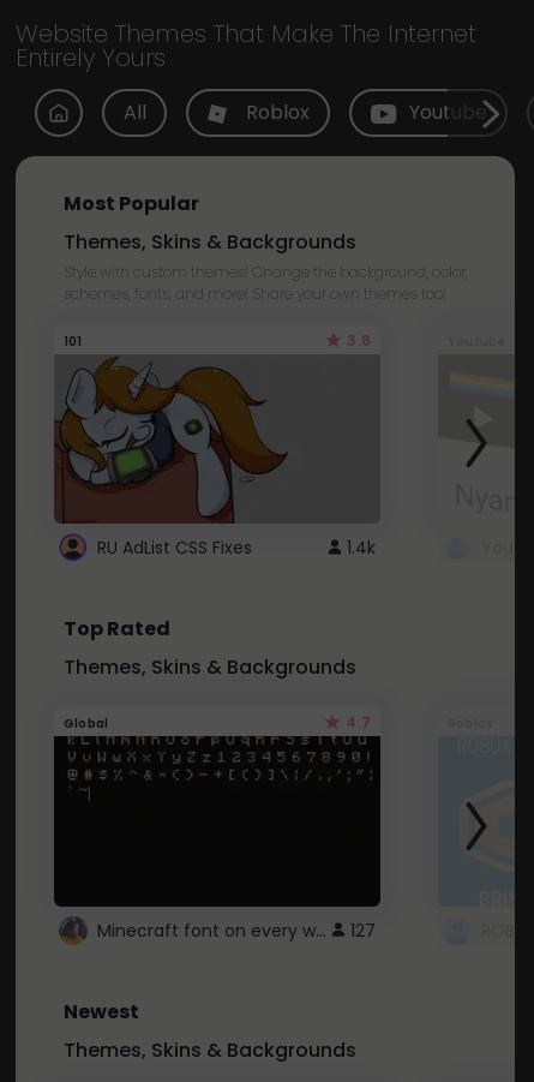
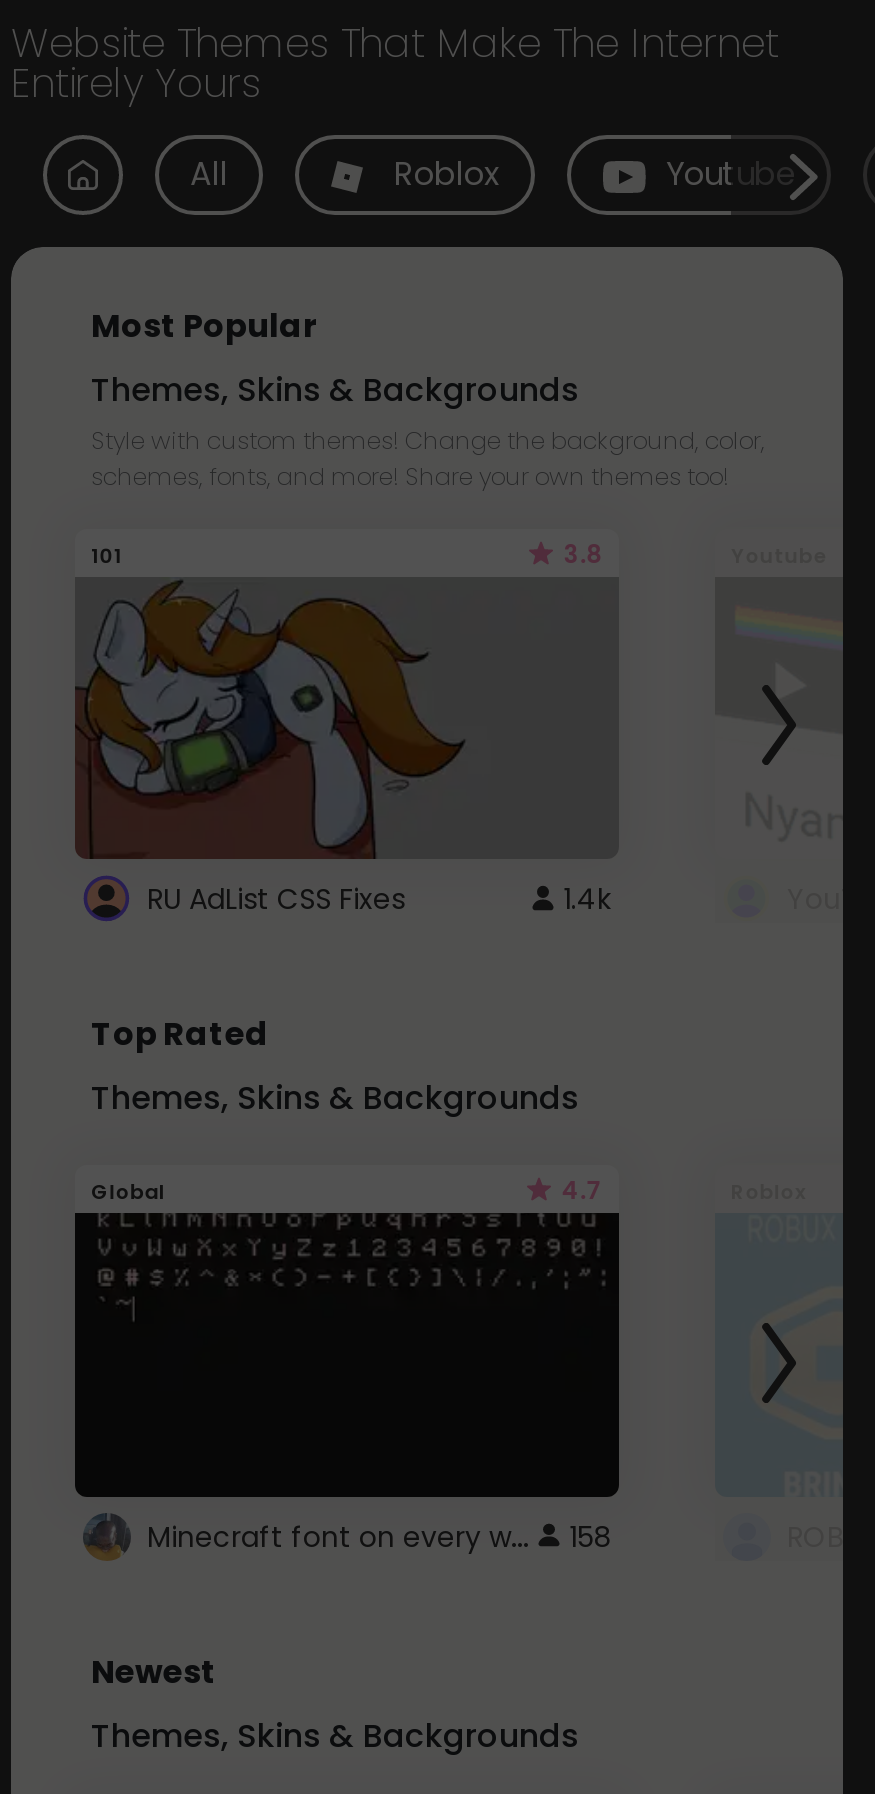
- 127
+ 158
